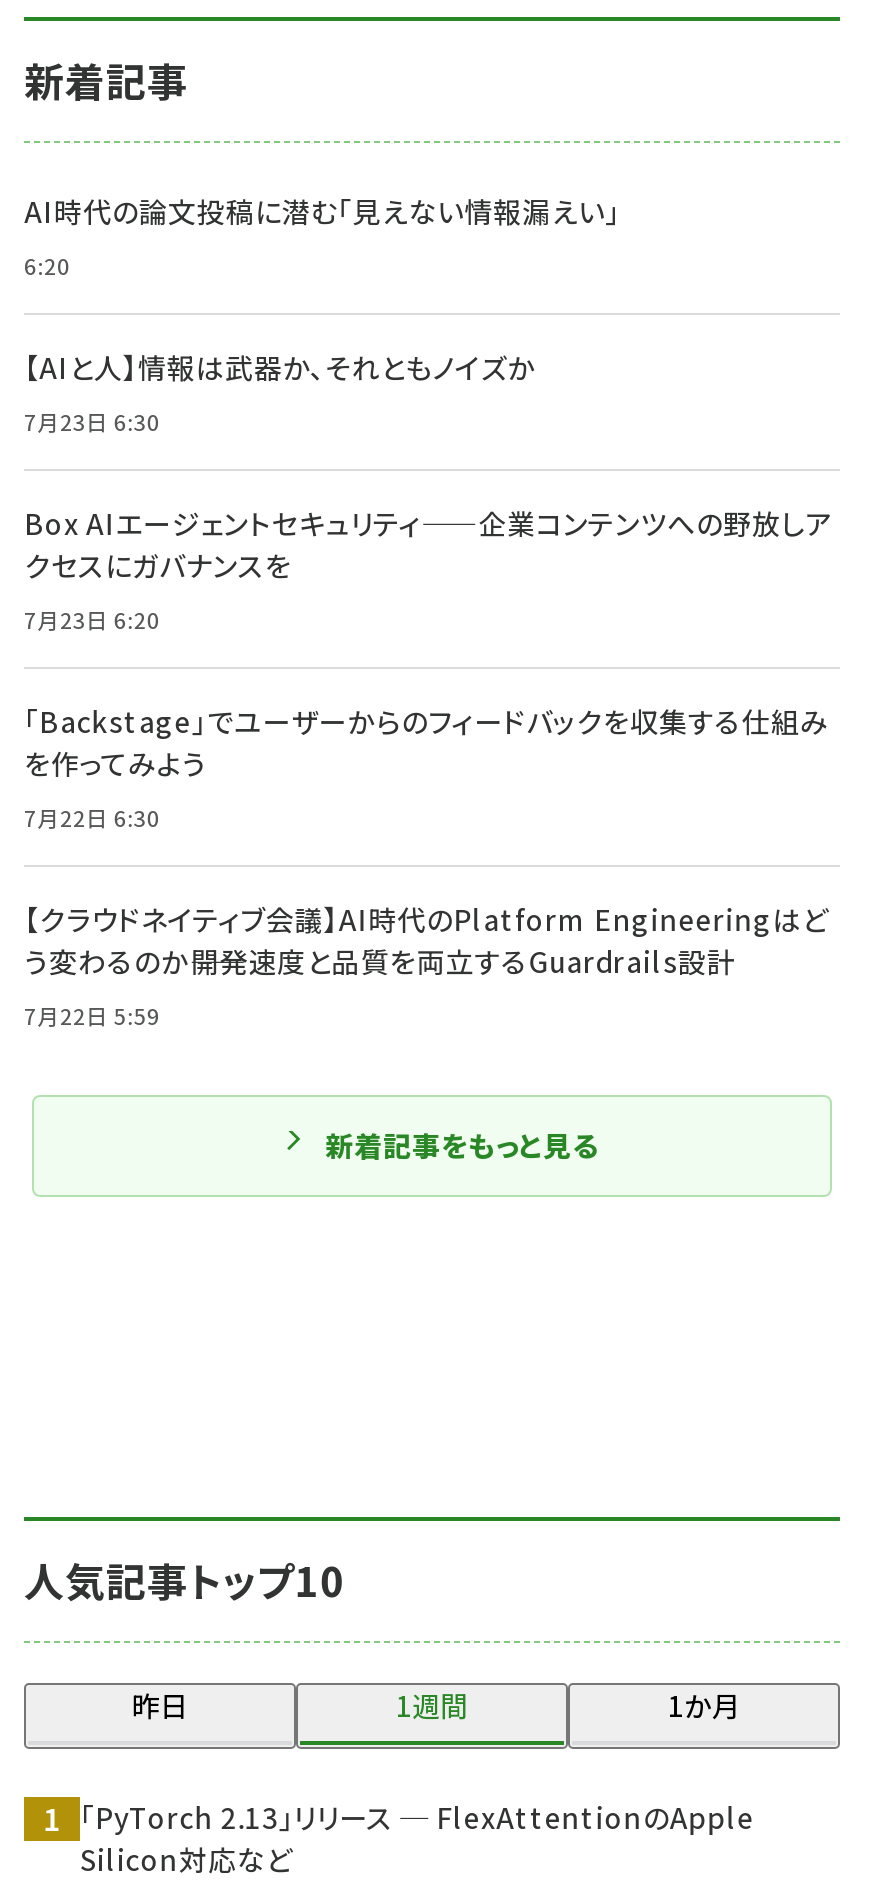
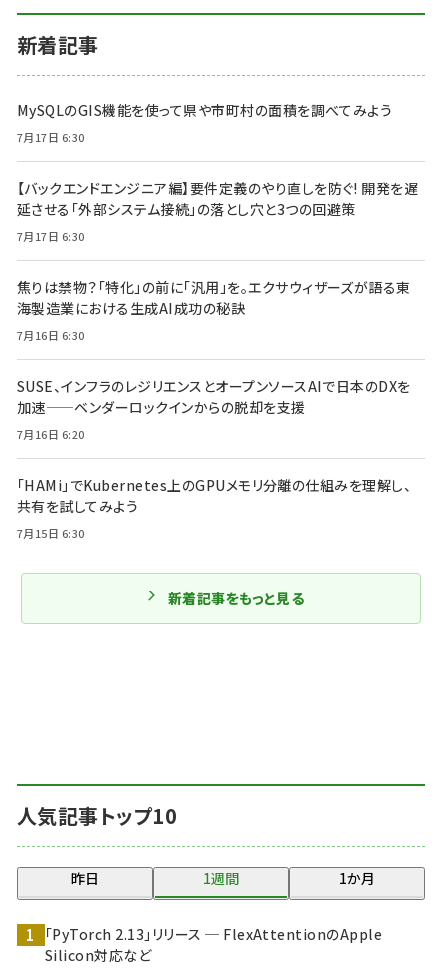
- AI時代の論文投稿に潜む「見えない情報漏えい」
- 6:20
+ MySQLのGIS機能を使って県や市町村の面積を調べてみよう
+ 7月17日 6:30

- 【AIと人】情報は武器か、それともノイズか
- 7月23日 6:30
+ 【バックエンドエンジニア編】要件定義のやり直しを防ぐ! 開発を遅
+ 延させる「外部システム接続」の落とし穴と3つの回避策
+ 7月17日 6:30

- Box AIエージェントセキュリティ——企業コンテンツへの野放しア
- クセスにガバナンスを
- 7月23日 6:20
+ 焦りは禁物？「特化」の前に「汎用」を。エクサウィザーズが語る東
+ 海製造業における生成AI成功の秘訣
+ 7月16日 6:30

- 「Backstage」でユーザーからのフィードバックを収集する仕組み
- を作ってみよう
- 7月22日 6:30
+ SUSE、インフラのレジリエンスとオープンソースAIで日本のDXを
+ 加速——ベンダーロックインからの脱却を支援
+ 7月16日 6:20

- 【クラウドネイティブ会議】AI時代のPlatform Engineeringはど
- う変わるのか――開発速度と品質を両立するGuardrails設計
- 7月22日 5:59
+ 「HAMi」でKubernetes上のGPUメモリ分離の仕組みを理解し、
+ 共有を試してみよう
+ 7月15日 6:30
